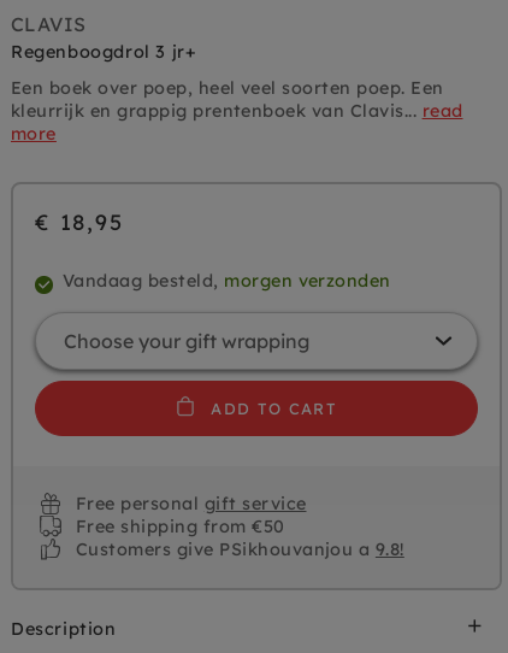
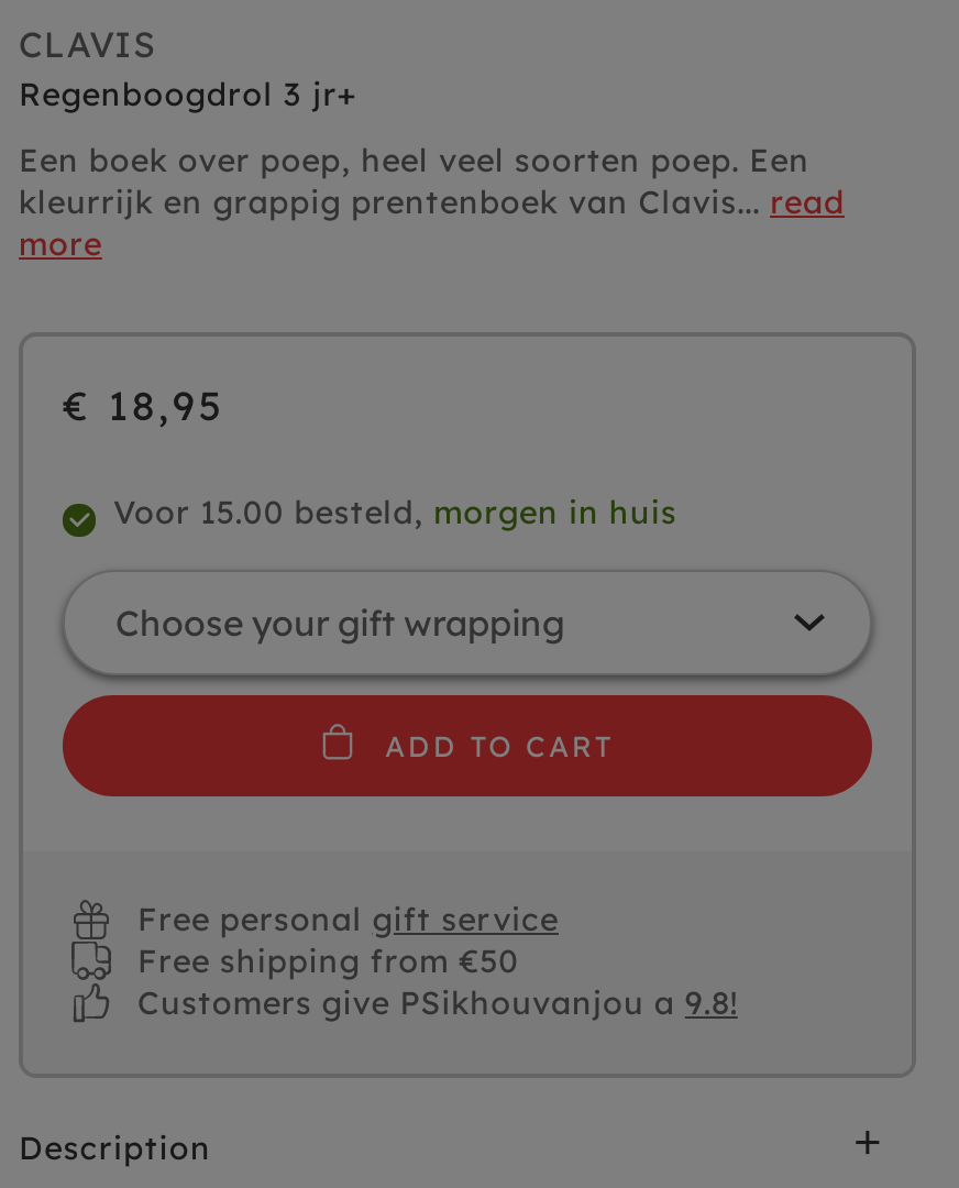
- Vandaag besteld, morgen verzonden
+ Voor 15.00 besteld, morgen in huis
